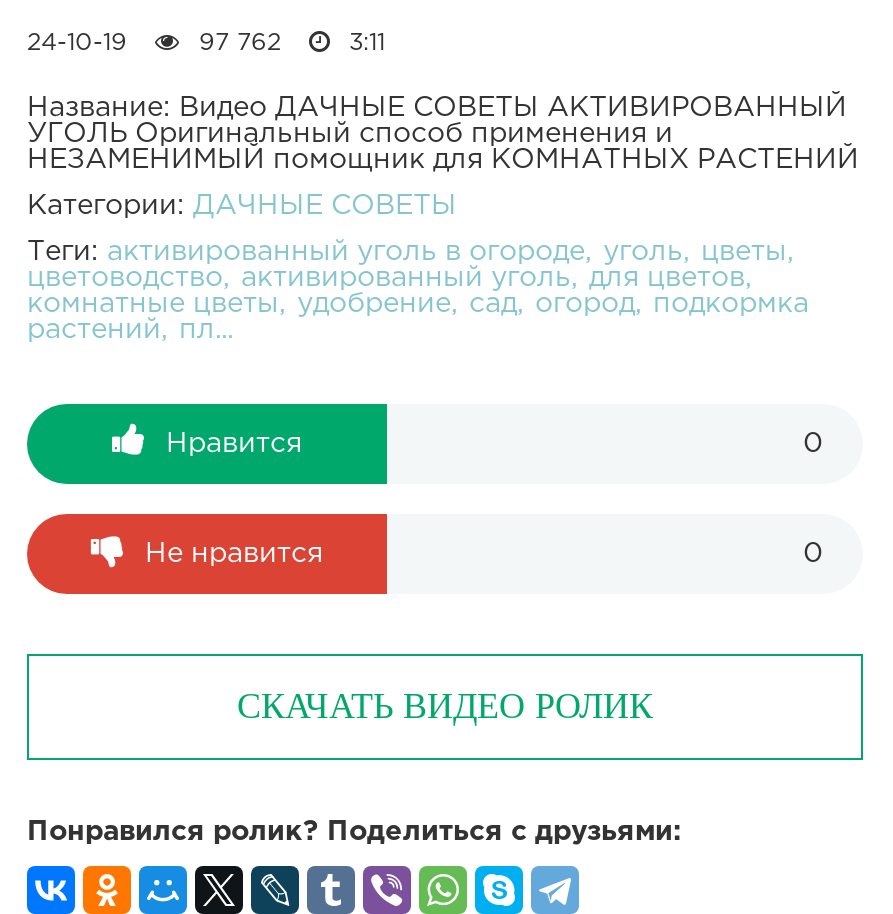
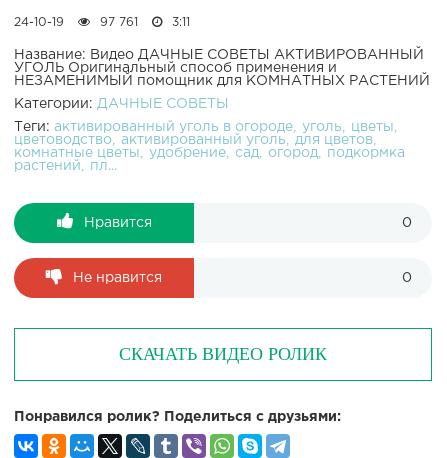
- 97 762
+ 97 761
